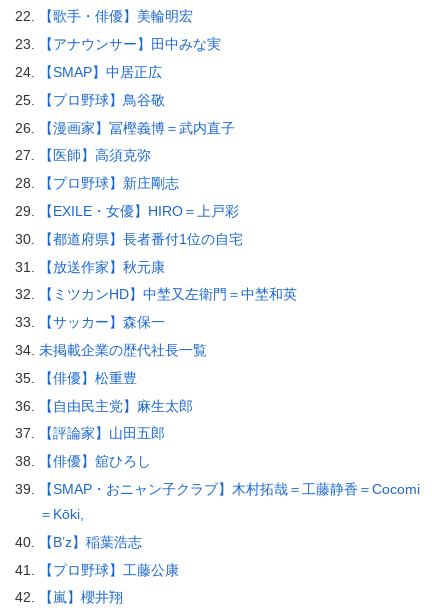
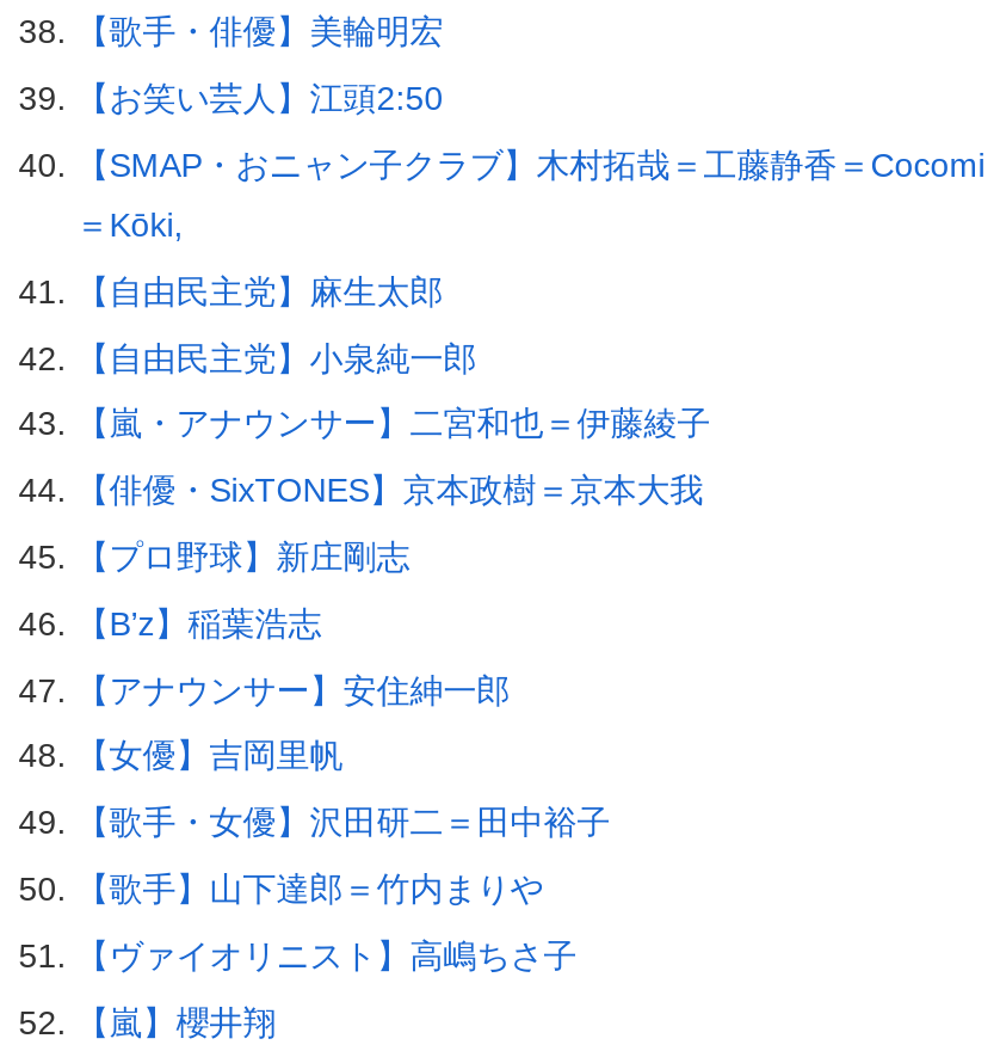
- 【アナウンサー】田中みな実
- 【SMAP】中居正広
- 【プロ野球】鳥谷敬
- 【漫画家】冨樫義博＝武内直子
- 【医師】高須克弥
- 【EXILE・女優】HIRO＝上戸彩
- 【都道府県】長者番付1位の自宅
- 【放送作家】秋元康
- 【ミツカンHD】中埜又左衛門＝中埜和英
- 【サッカー】森保一
- 未掲載企業の歴代社長一覧
- 【俳優】松重豊
- 【評論家】山田五郎
- 【俳優】舘ひろし
+ 【お笑い芸人】江頭2:50

moved down: 【プロ野球】新庄剛志

moved down: 【自由民主党】麻生太郎

moved up: 【SMAP・おニャン子クラブ】木村拓哉＝工藤静香＝Cocomi | ＝Kōki,

+ 【自由民主党】小泉純一郎
+ 【嵐・アナウンサー】二宮和也＝伊藤綾子
+ 【俳優・SixTONES】京本政樹＝京本大我

moved up: 【B’z】稲葉浩志

- 【プロ野球】工藤公康
+ 【アナウンサー】安住紳一郎
+ 【女優】吉岡里帆
+ 【歌手・女優】沢田研二＝田中裕子
+ 【歌手】山下達郎＝竹内まりや
+ 【ヴァイオリニスト】高嶋ちさ子
